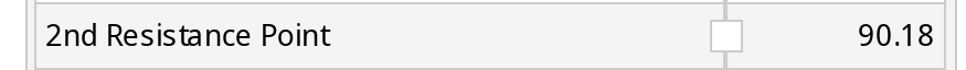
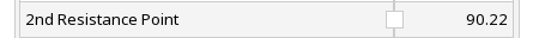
- 90.18
+ 90.22
